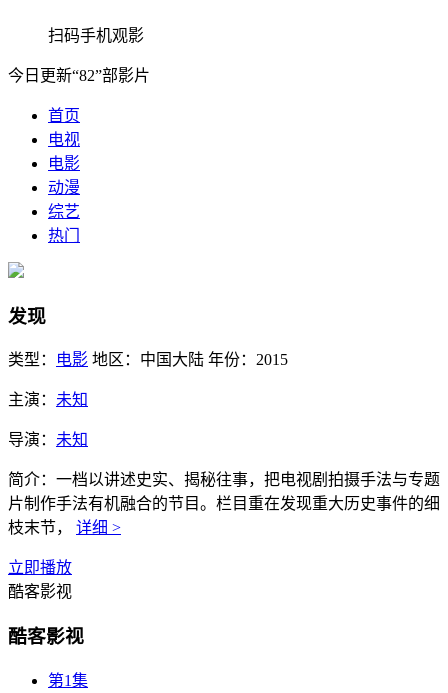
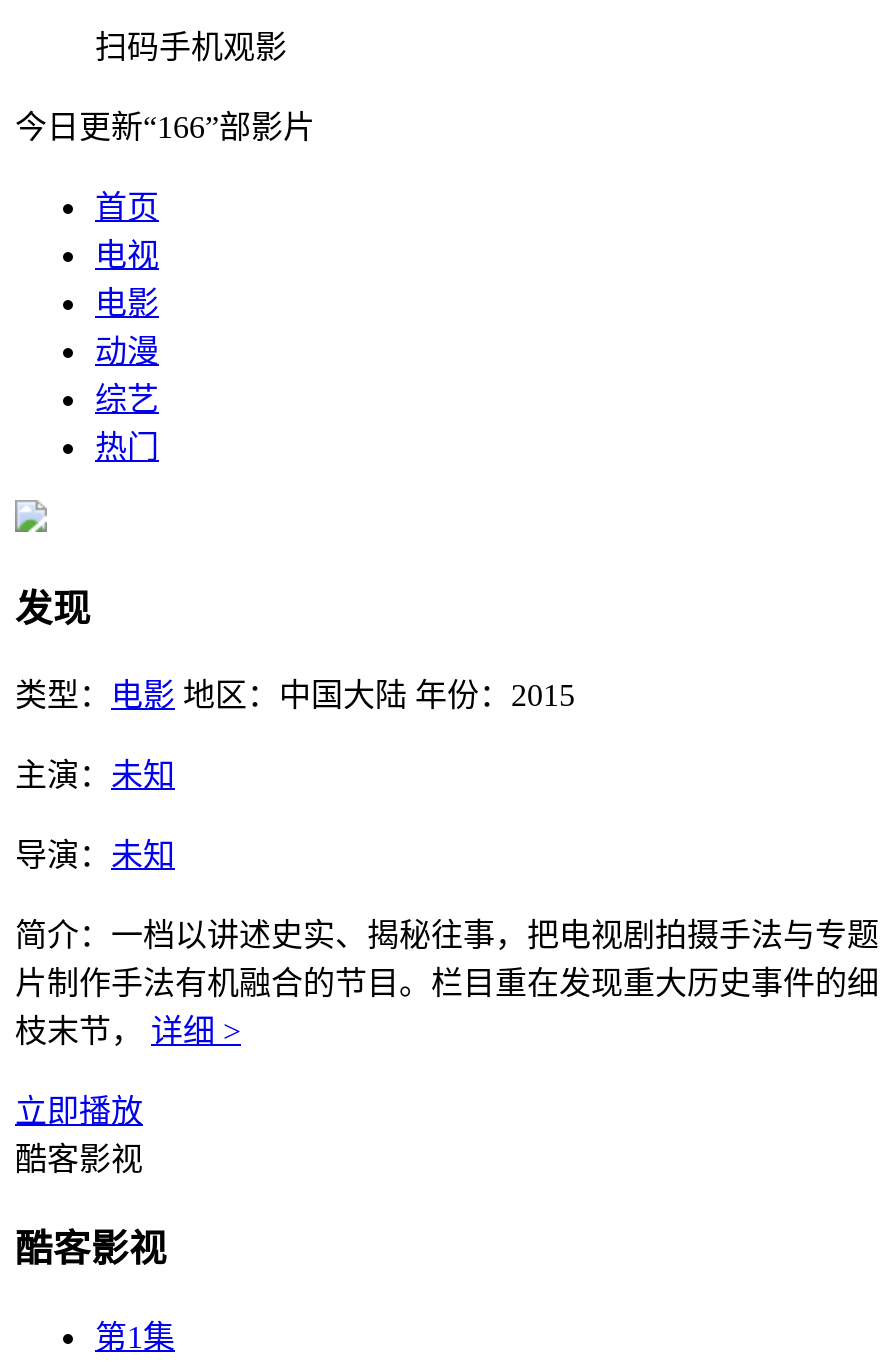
- 今日更新“82”部影片
+ 今日更新“166”部影片
